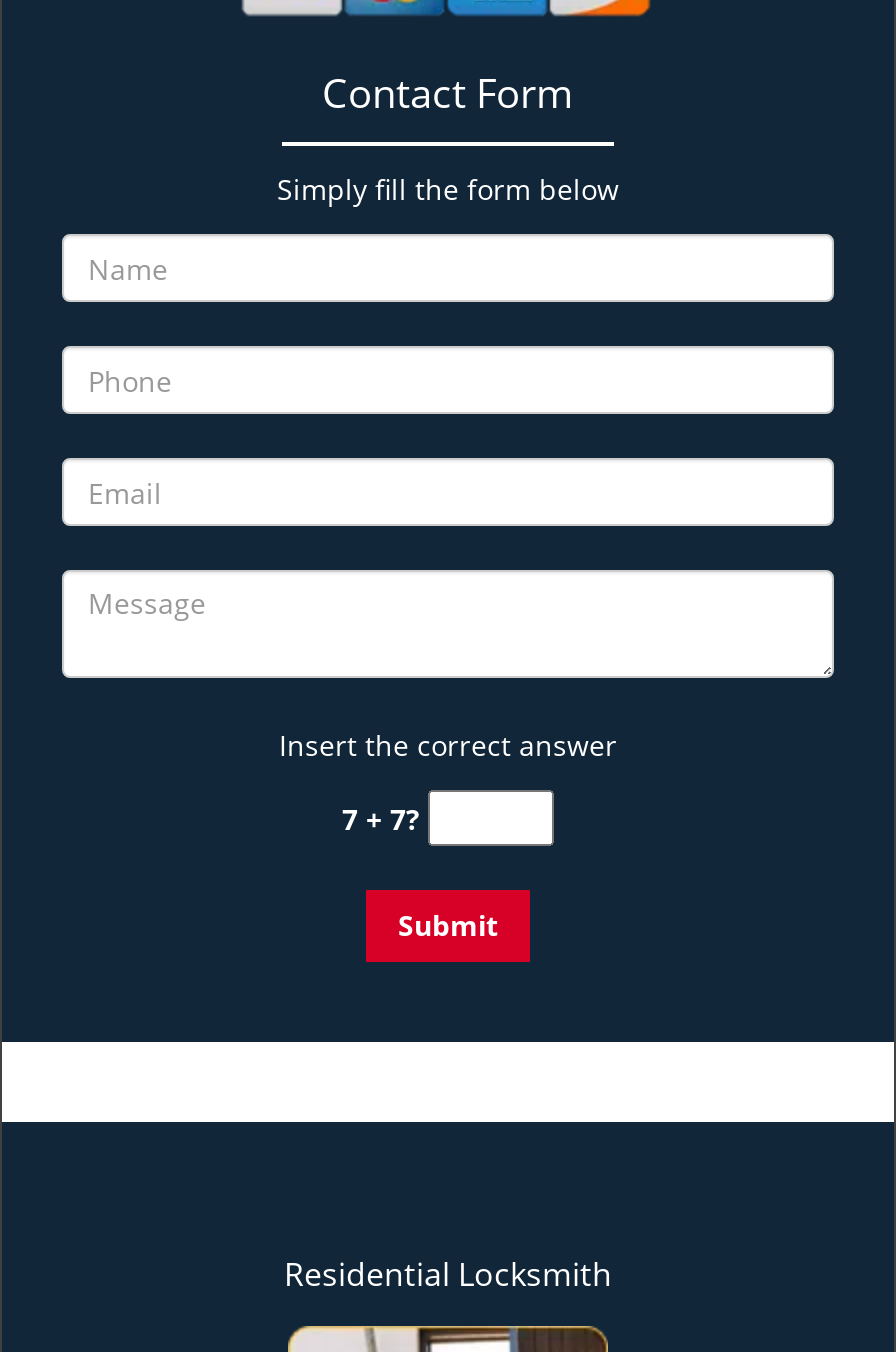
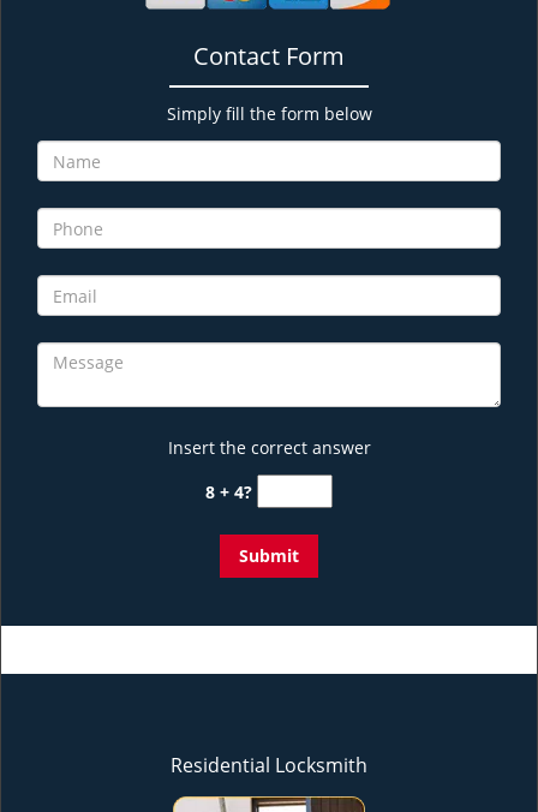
- 7 + 7?
+ 8 + 4?
